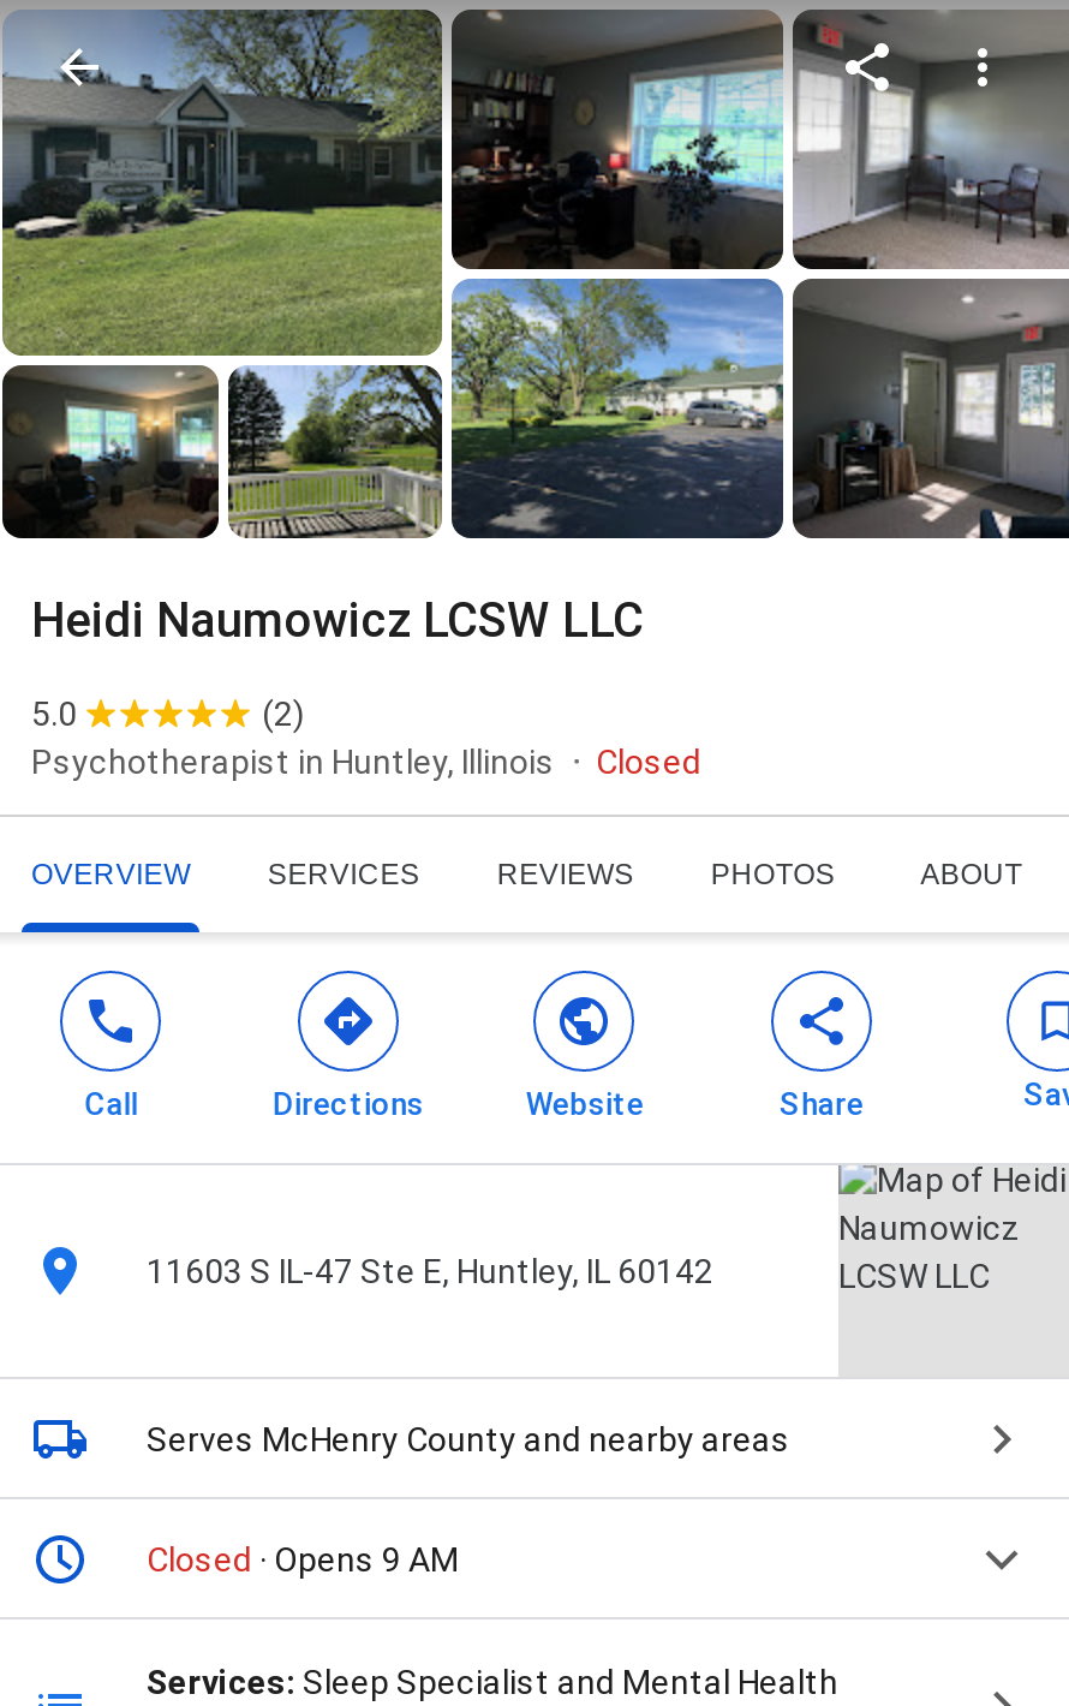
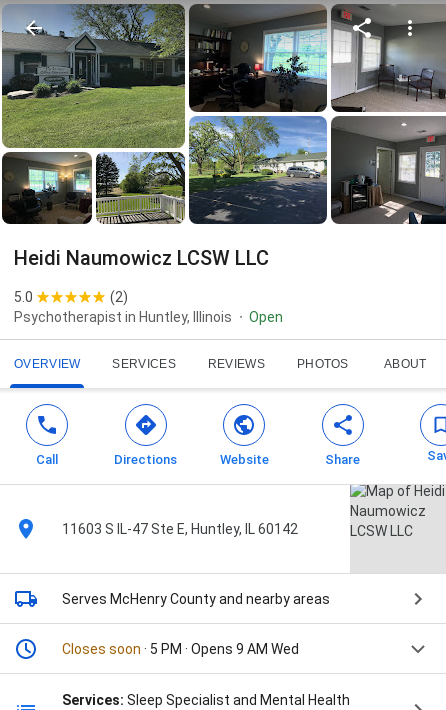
- Closed
+ Open

- Closed · Opens 9 AM
+ Closes soon · 5 PM · Opens 9 AM Wed
